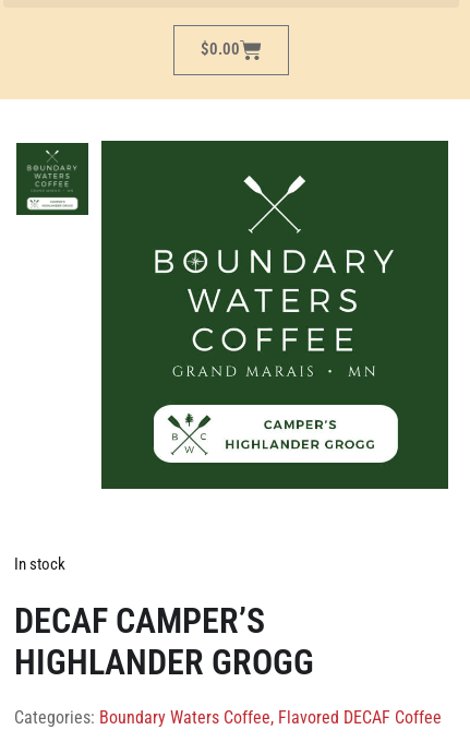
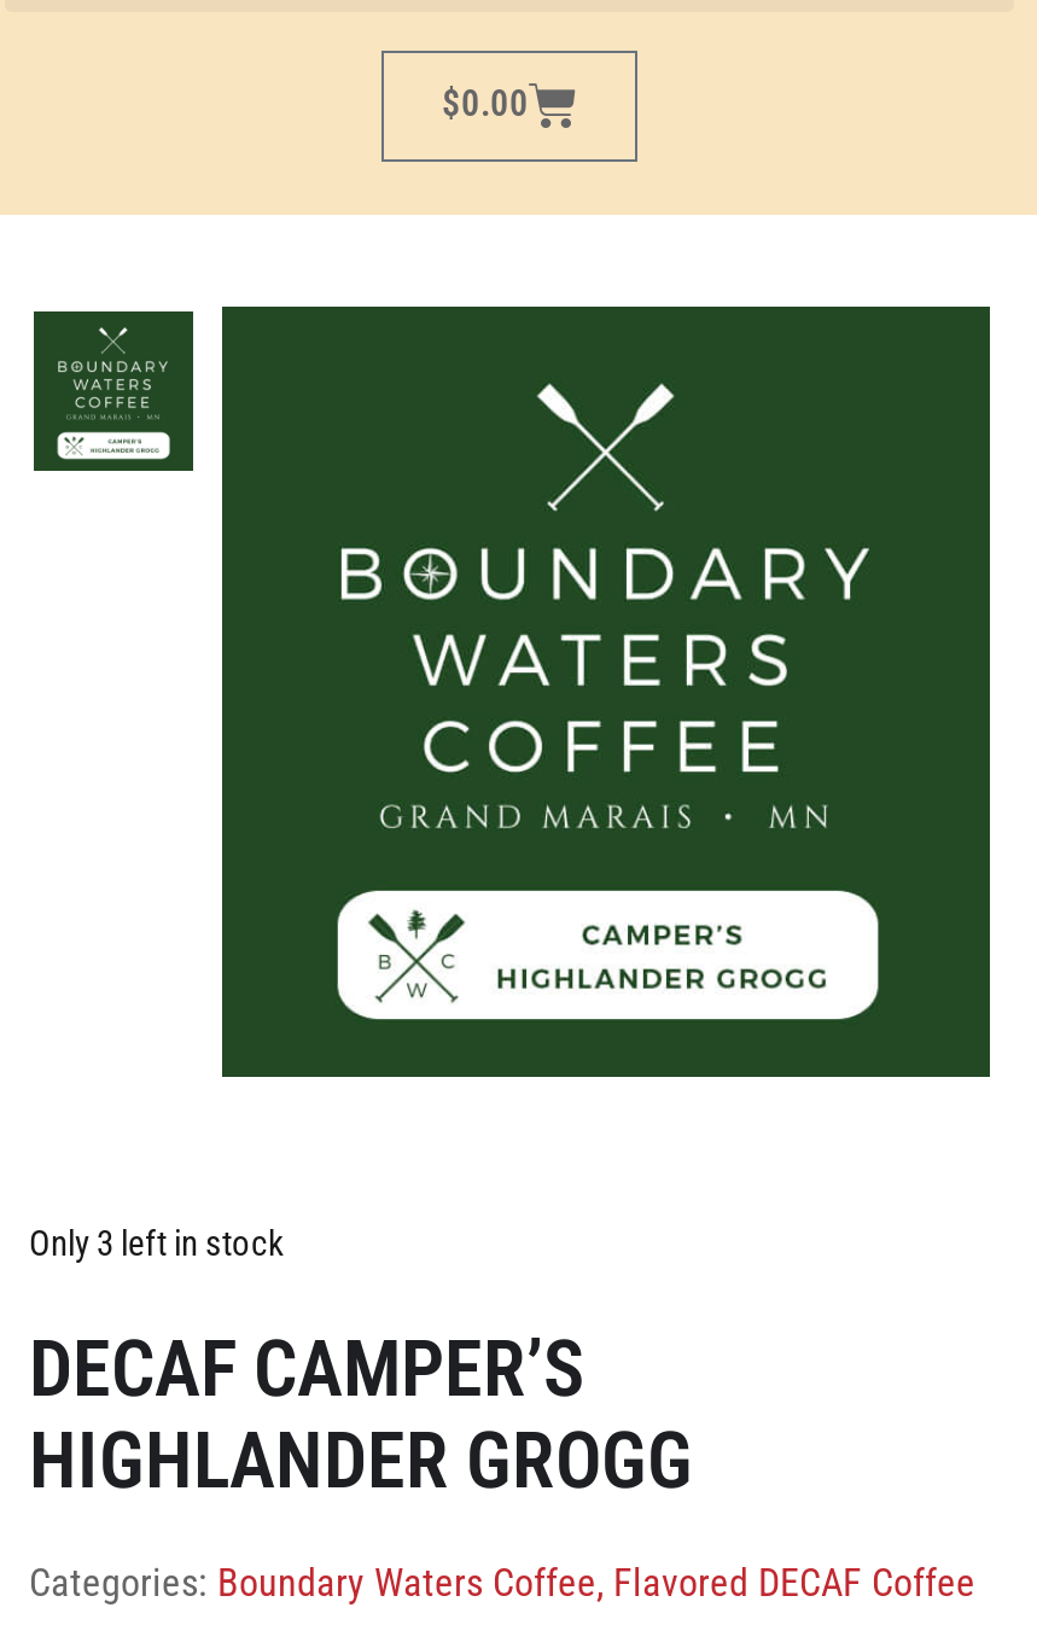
- In stock
+ Only 3 left in stock
